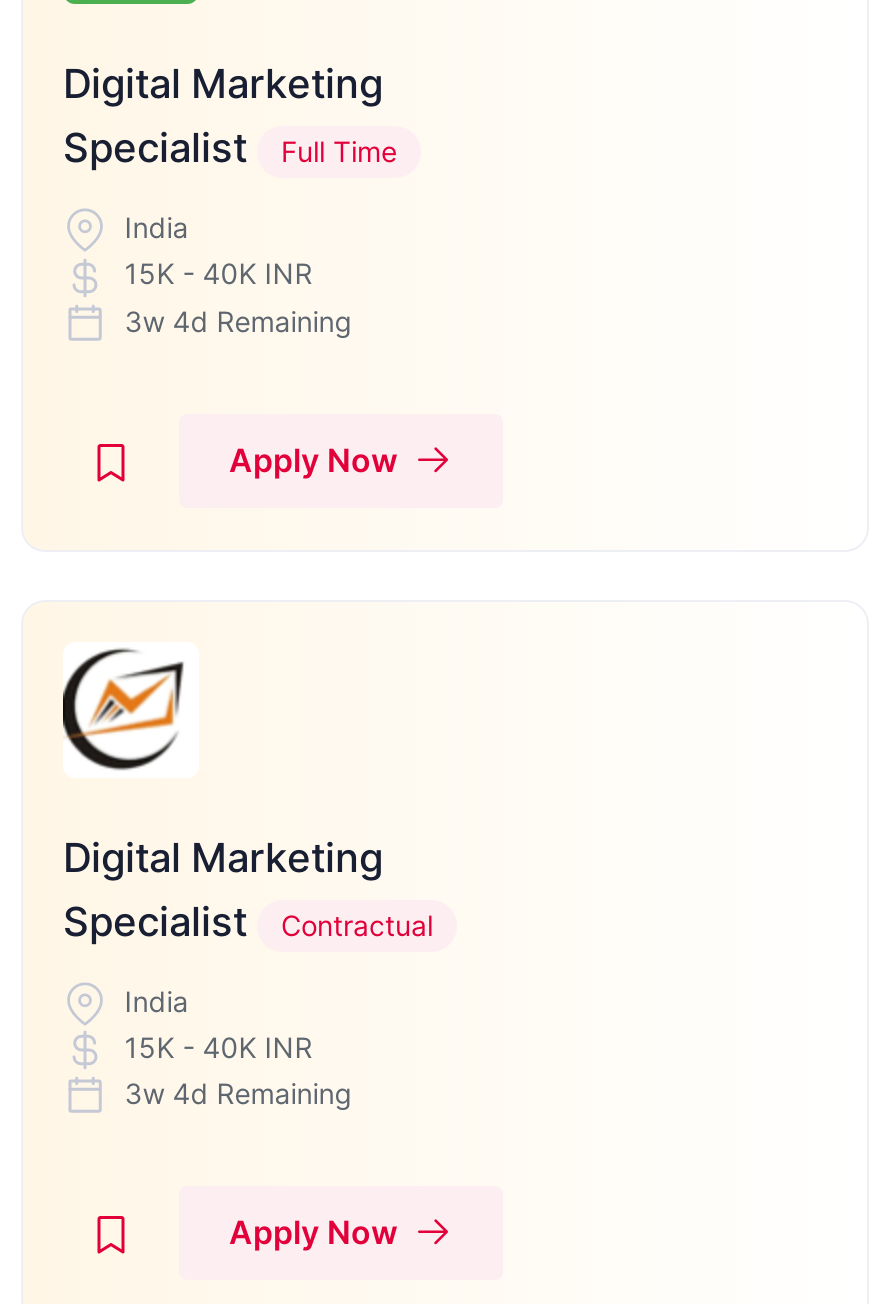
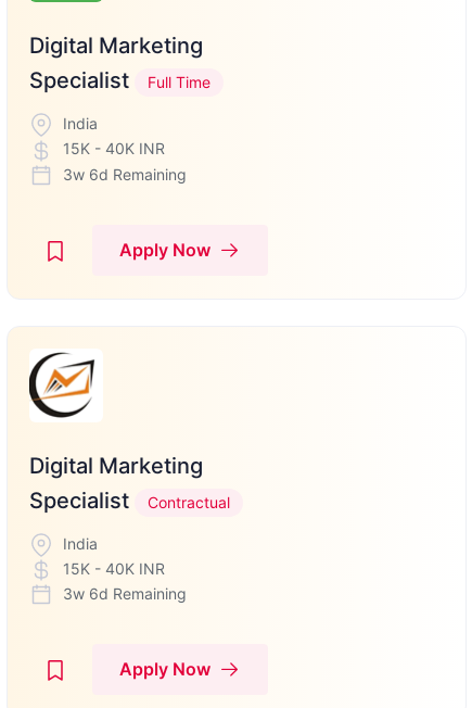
- 3w 4d Remaining
+ 3w 6d Remaining

- 3w 4d Remaining
+ 3w 6d Remaining
